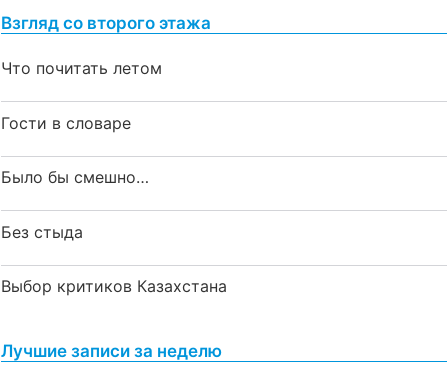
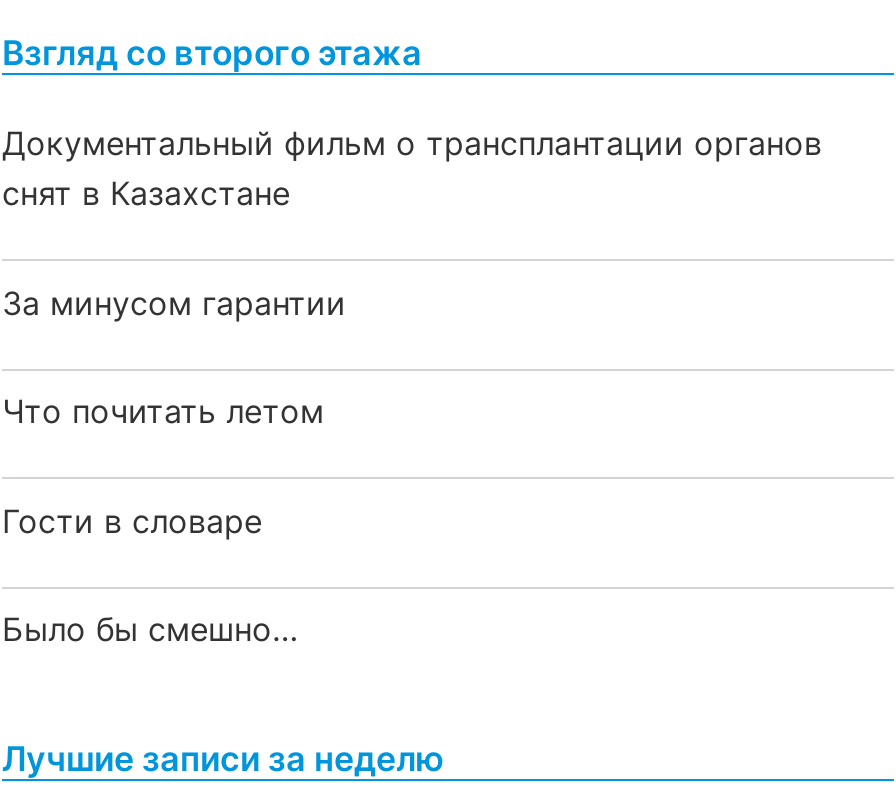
+ Документальный фильм о трансплантации органов
+ снят в Казахстане
+ За минусом гарантии

moved down: Что почитать летом | Гости в словаре | Было бы смешно…

- Без стыда
- Выбор критиков Казахстана
